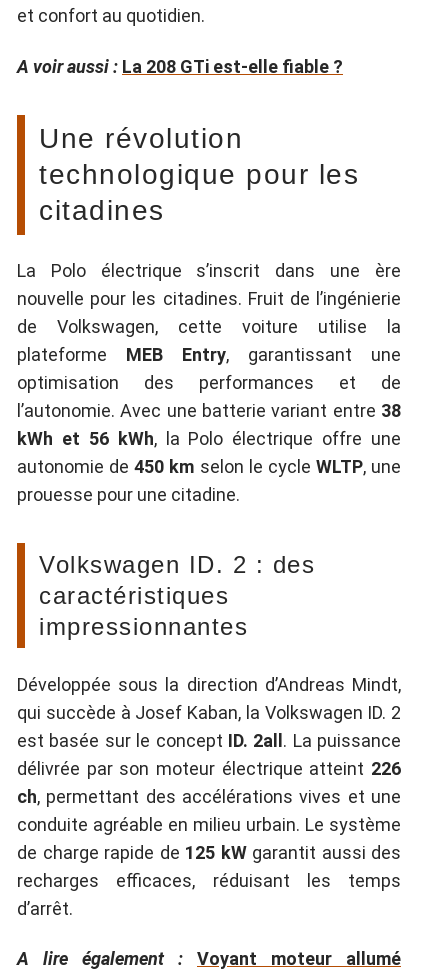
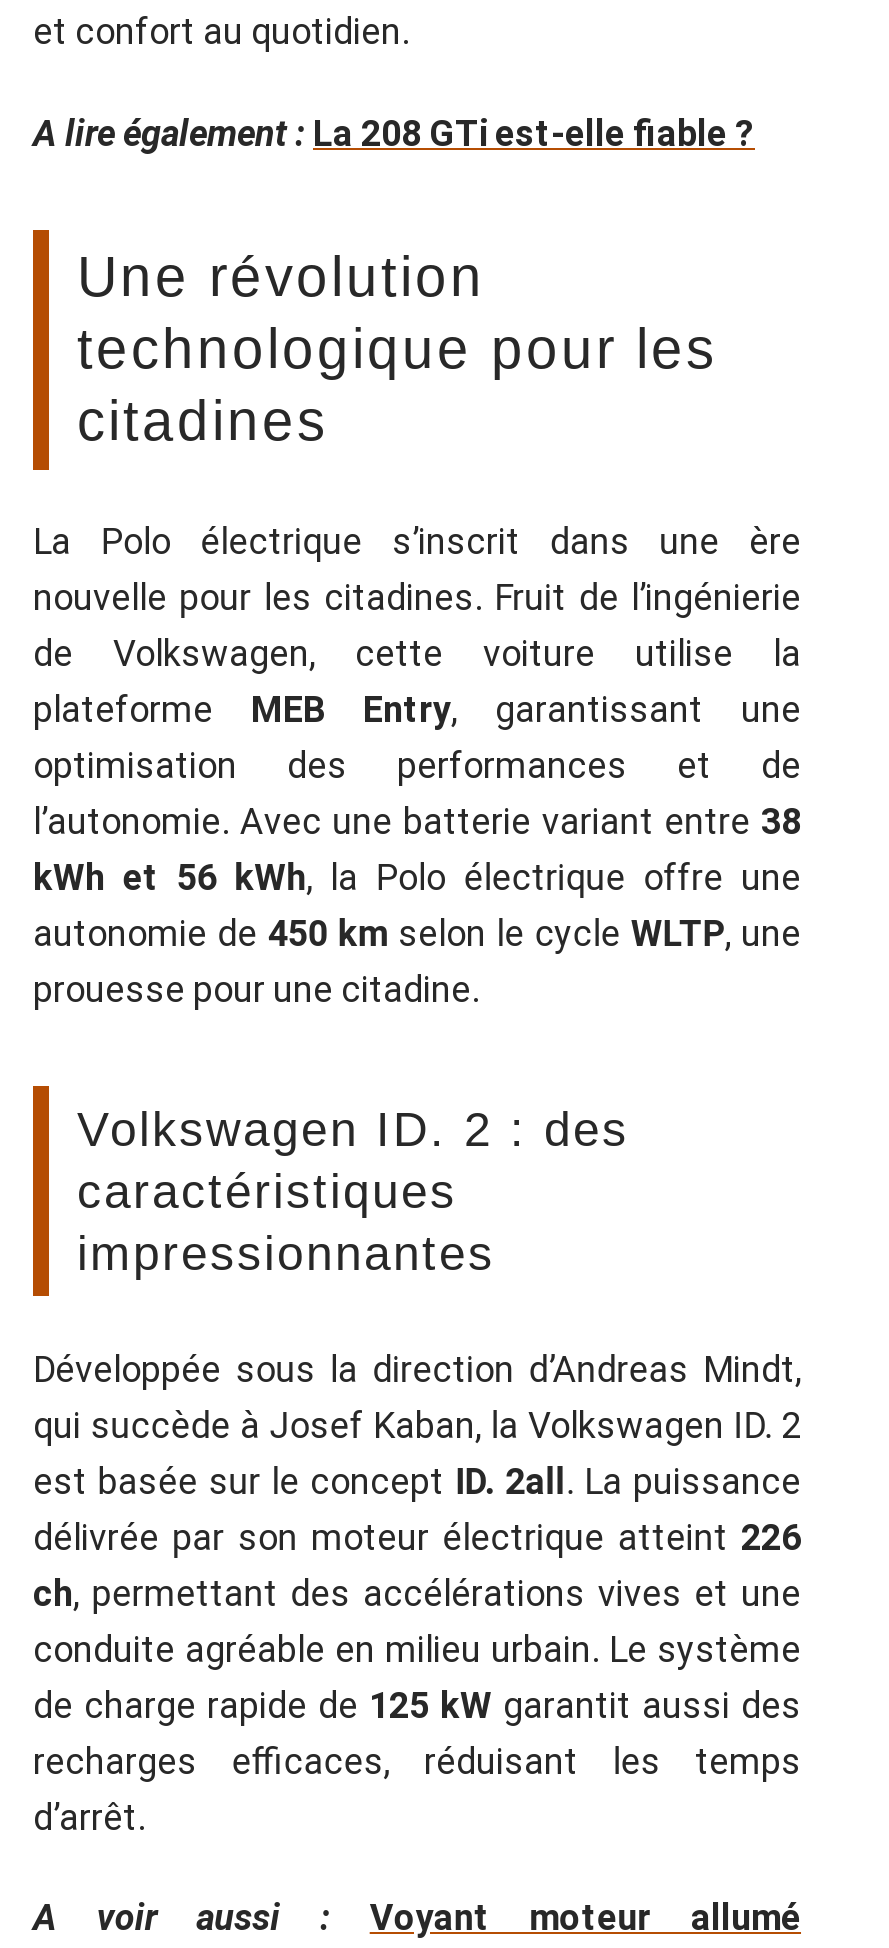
- A voir aussi : La 208 GTi est-elle fiable ?
+ A lire également : La 208 GTi est-elle fiable ?

- A lire également :
+ A voir aussi :
